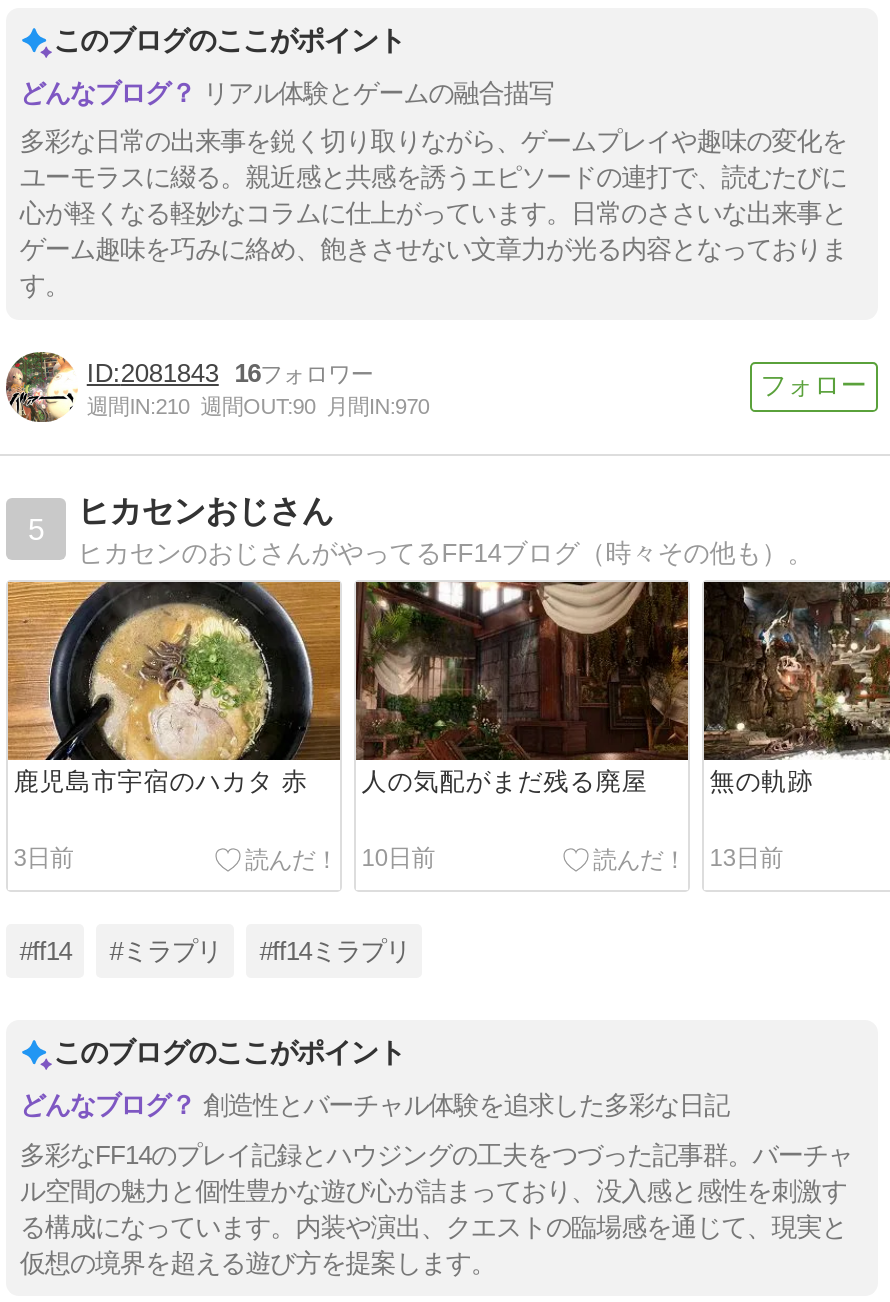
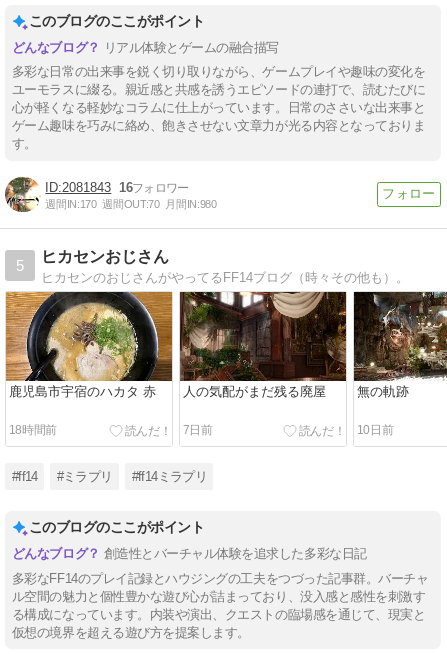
- 週間IN:210 週間OUT:90 月間IN:970
+ 週間IN:170 週間OUT:70 月間IN:980

- 3日前
+ 18時間前

- 10日前
+ 7日前

- 13日前
+ 10日前
